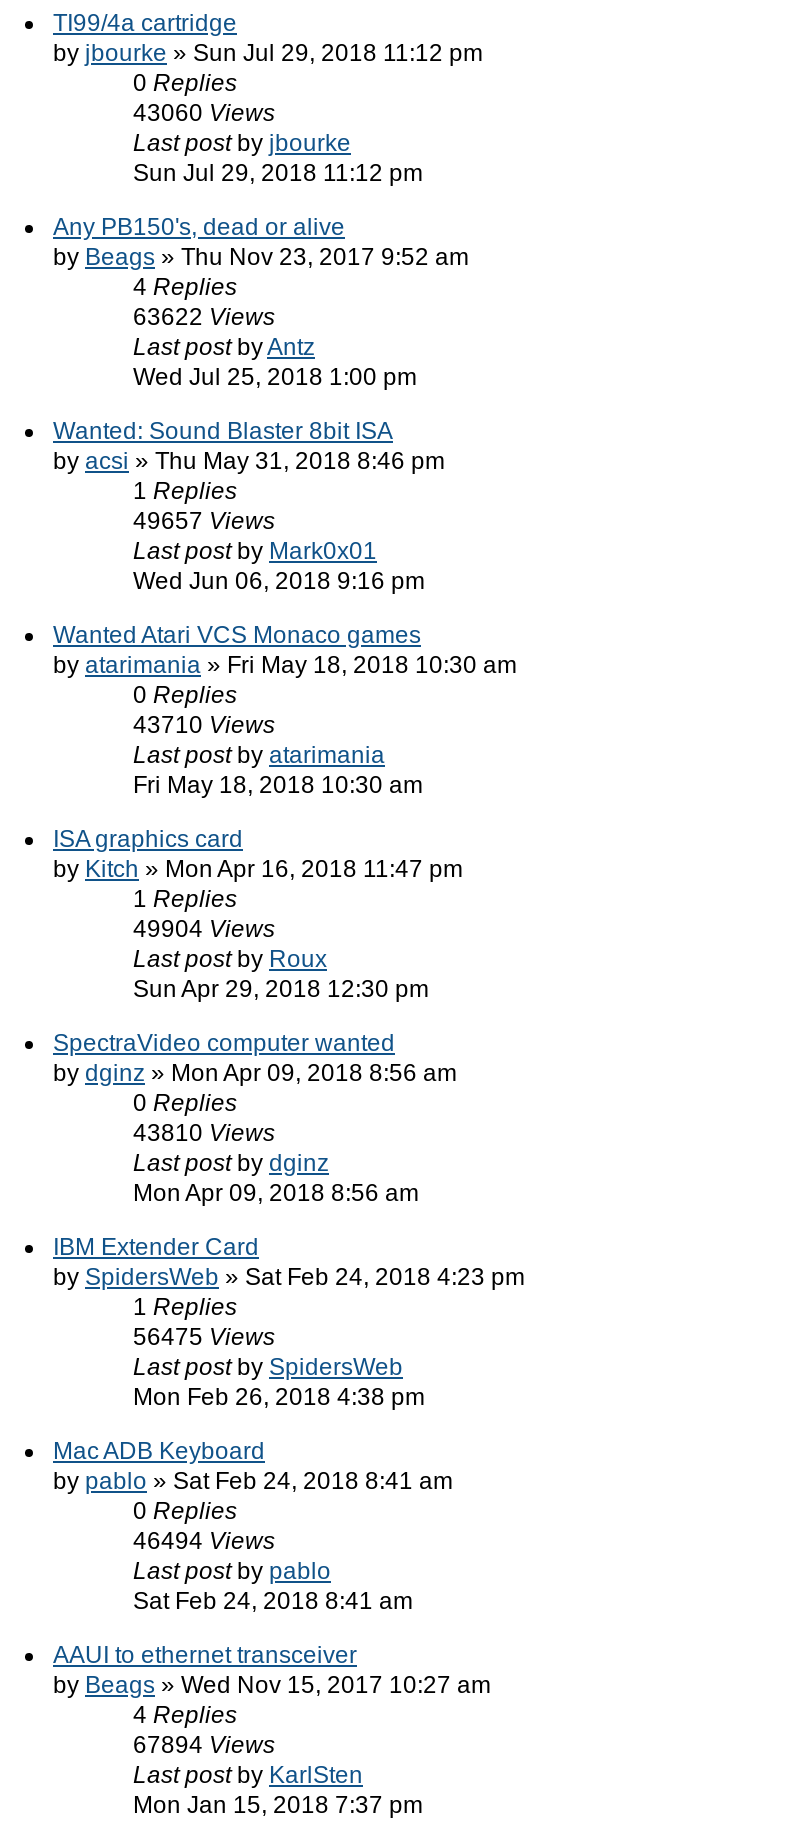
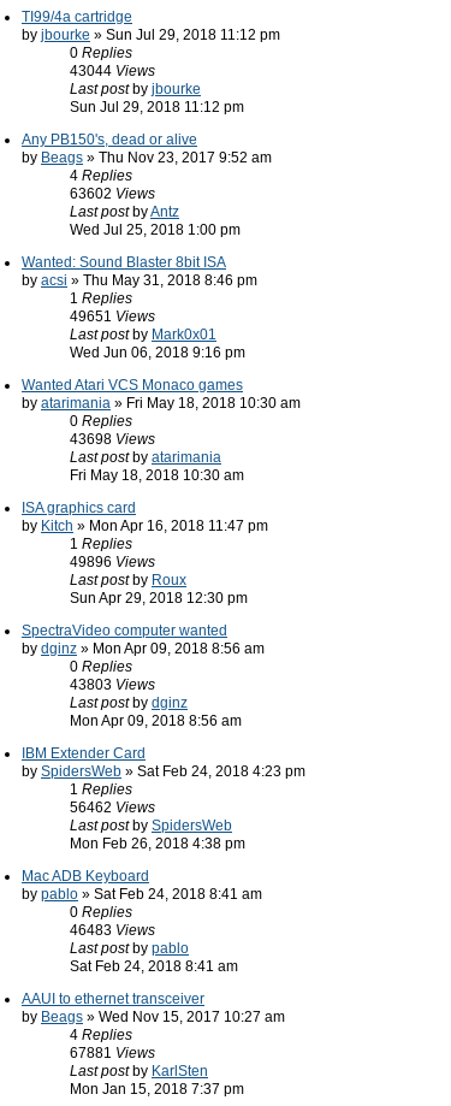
- 43060 Views
+ 43044 Views

- 63622 Views
+ 63602 Views

- 49657 Views
+ 49651 Views

- 43710 Views
+ 43698 Views

- 49904 Views
+ 49896 Views

- 43810 Views
+ 43803 Views

- 56475 Views
+ 56462 Views

- 46494 Views
+ 46483 Views

- 67894 Views
+ 67881 Views
